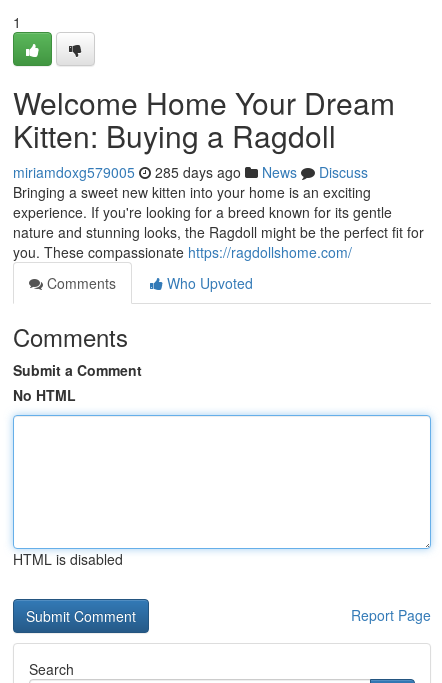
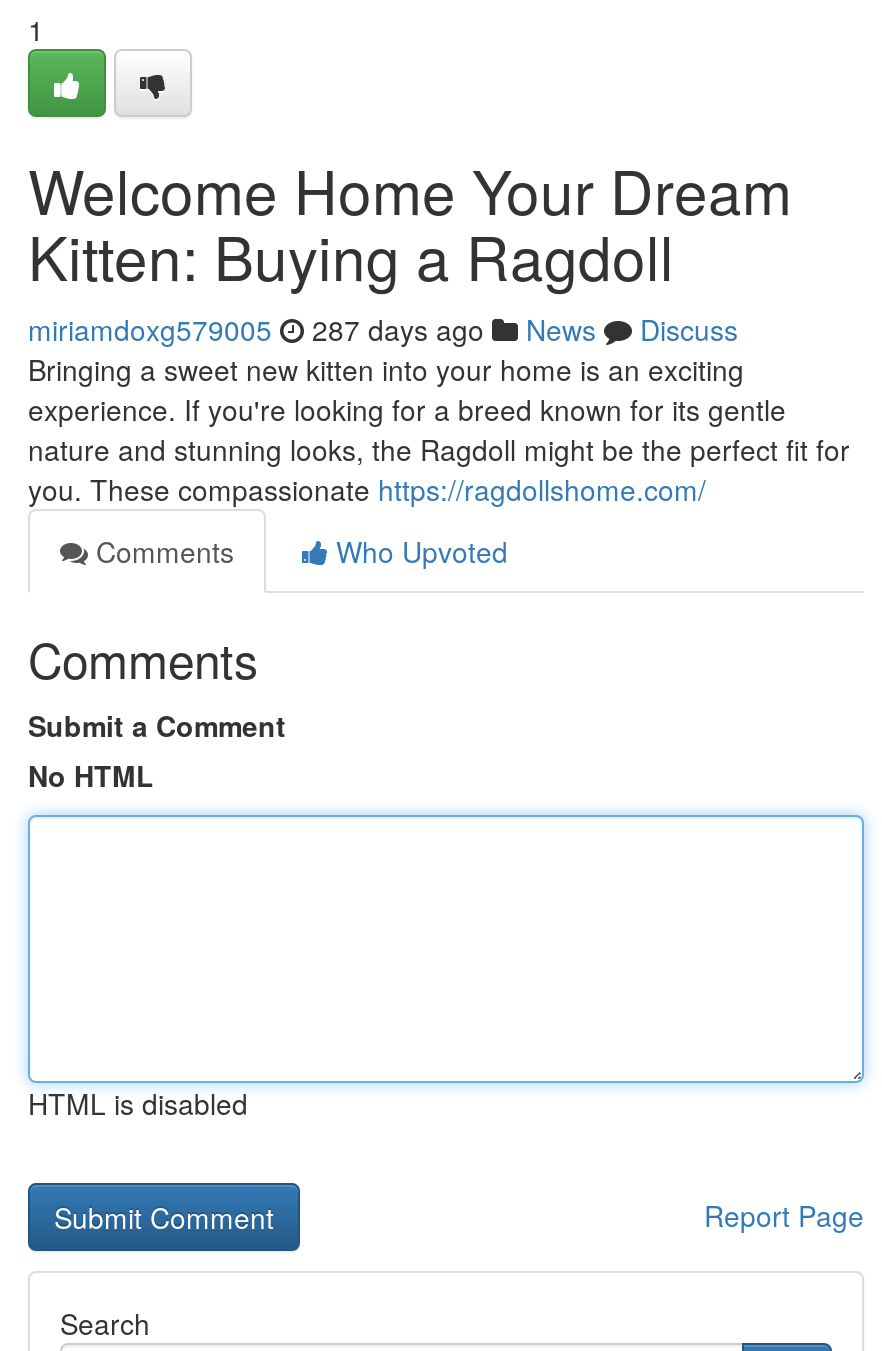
- miriamdoxg579005 285 days ago News Discuss
+ miriamdoxg579005 287 days ago News Discuss
